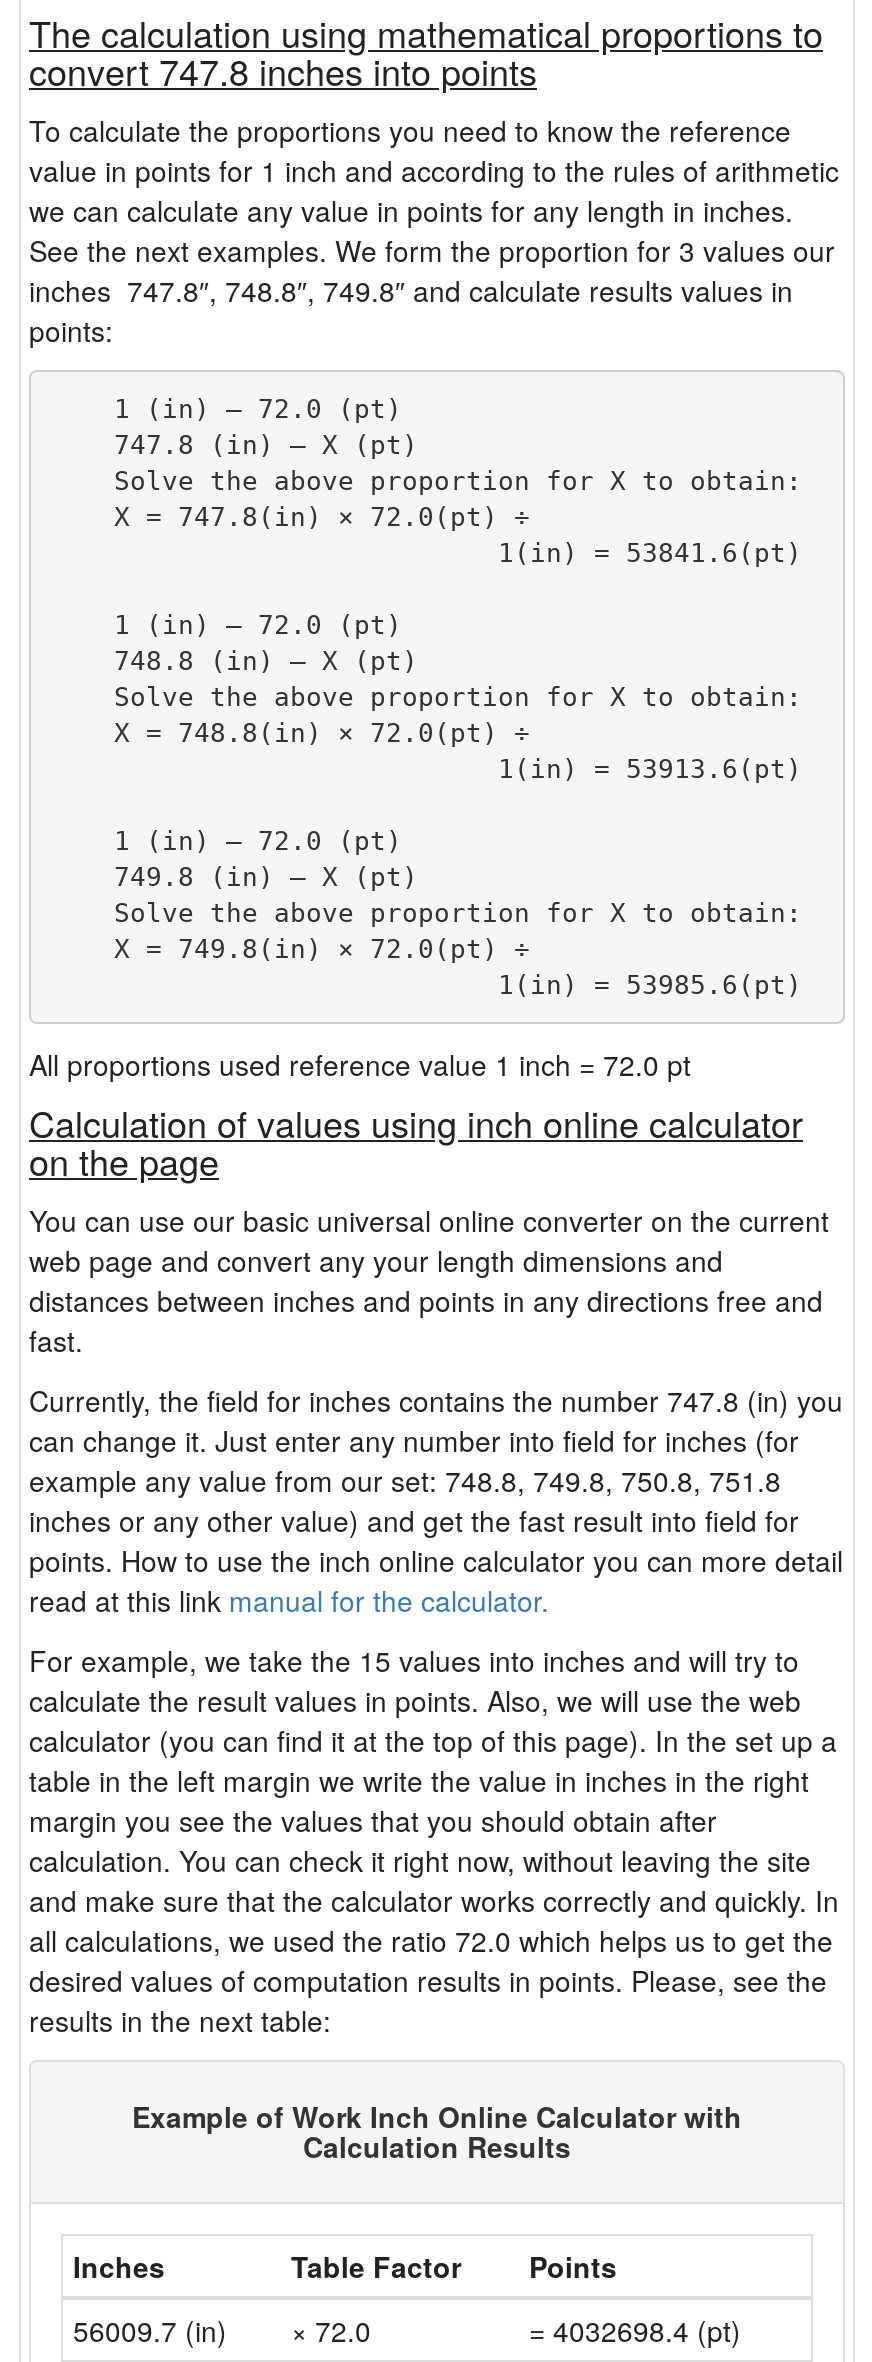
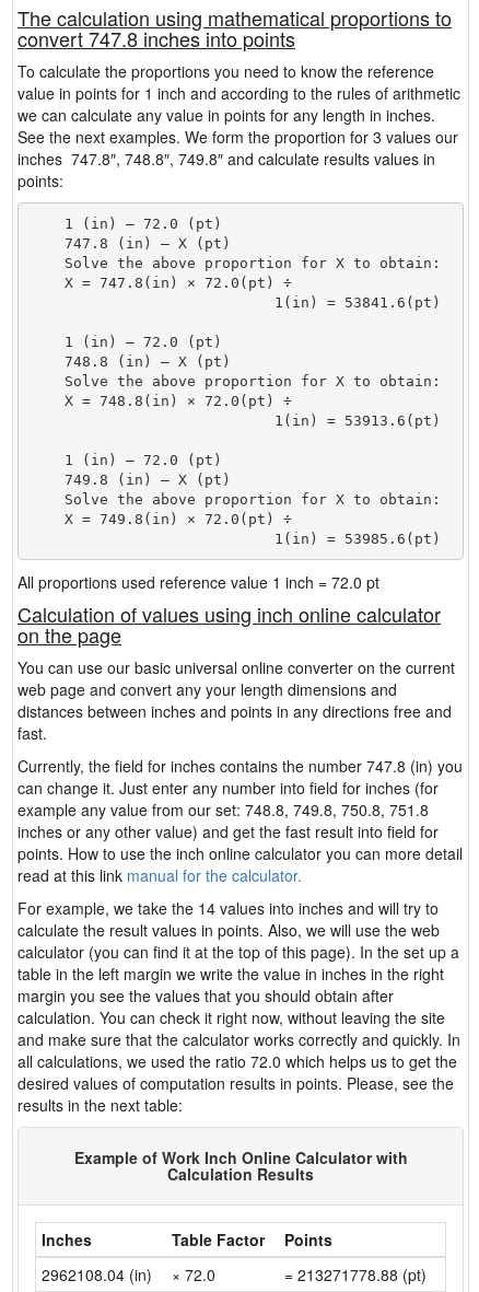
- For example, we take the 15 values into inches and will try to
+ For example, we take the 14 values into inches and will try to

- 56009.7 (in) × 72.0
+ 2962108.04 (in) × 72.0

- = 4032698.4 (pt)
+ = 213271778.88 (pt)
